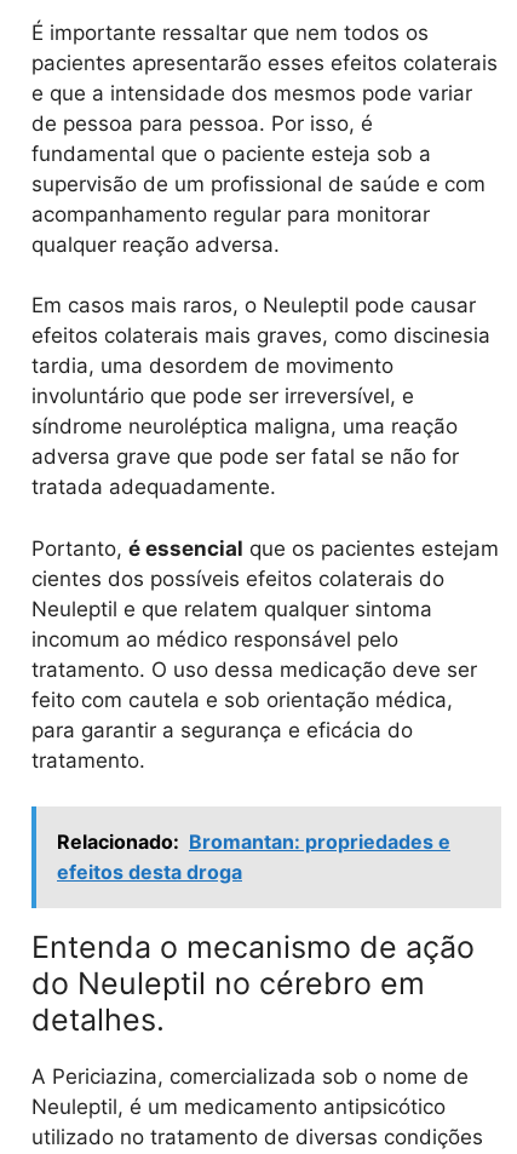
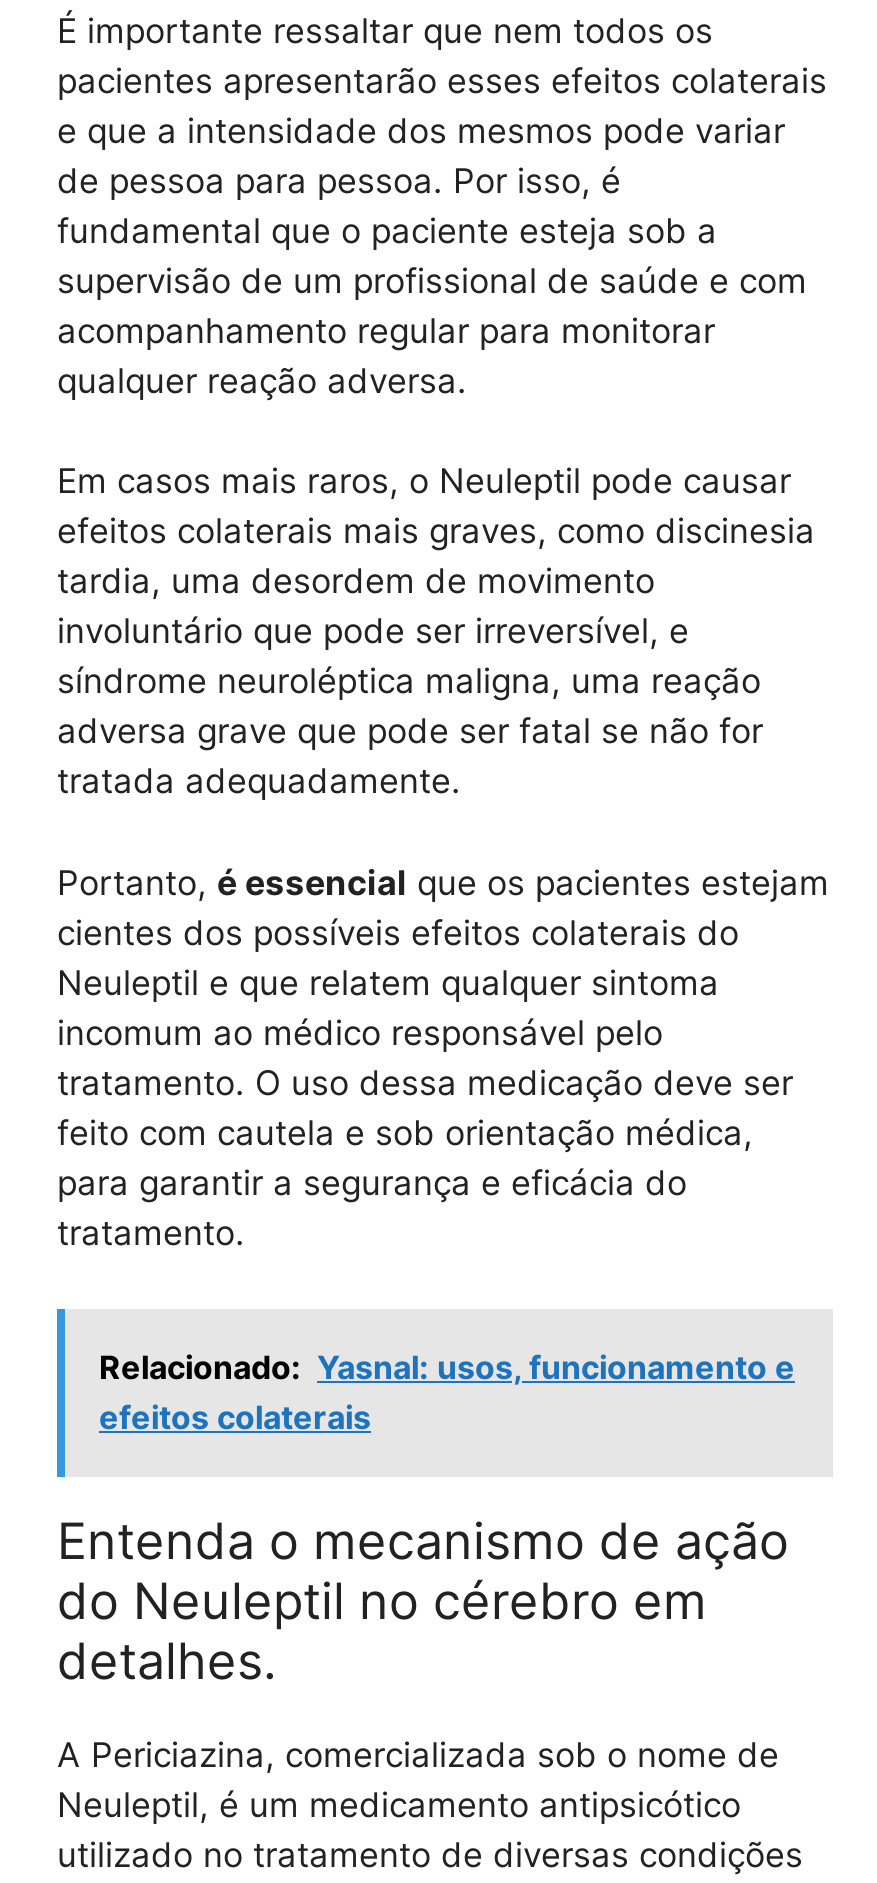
- Relacionado: Bromantan: propriedades e
- efeitos desta droga
+ Relacionado: Yasnal: usos, funcionamento e
+ efeitos colaterais
